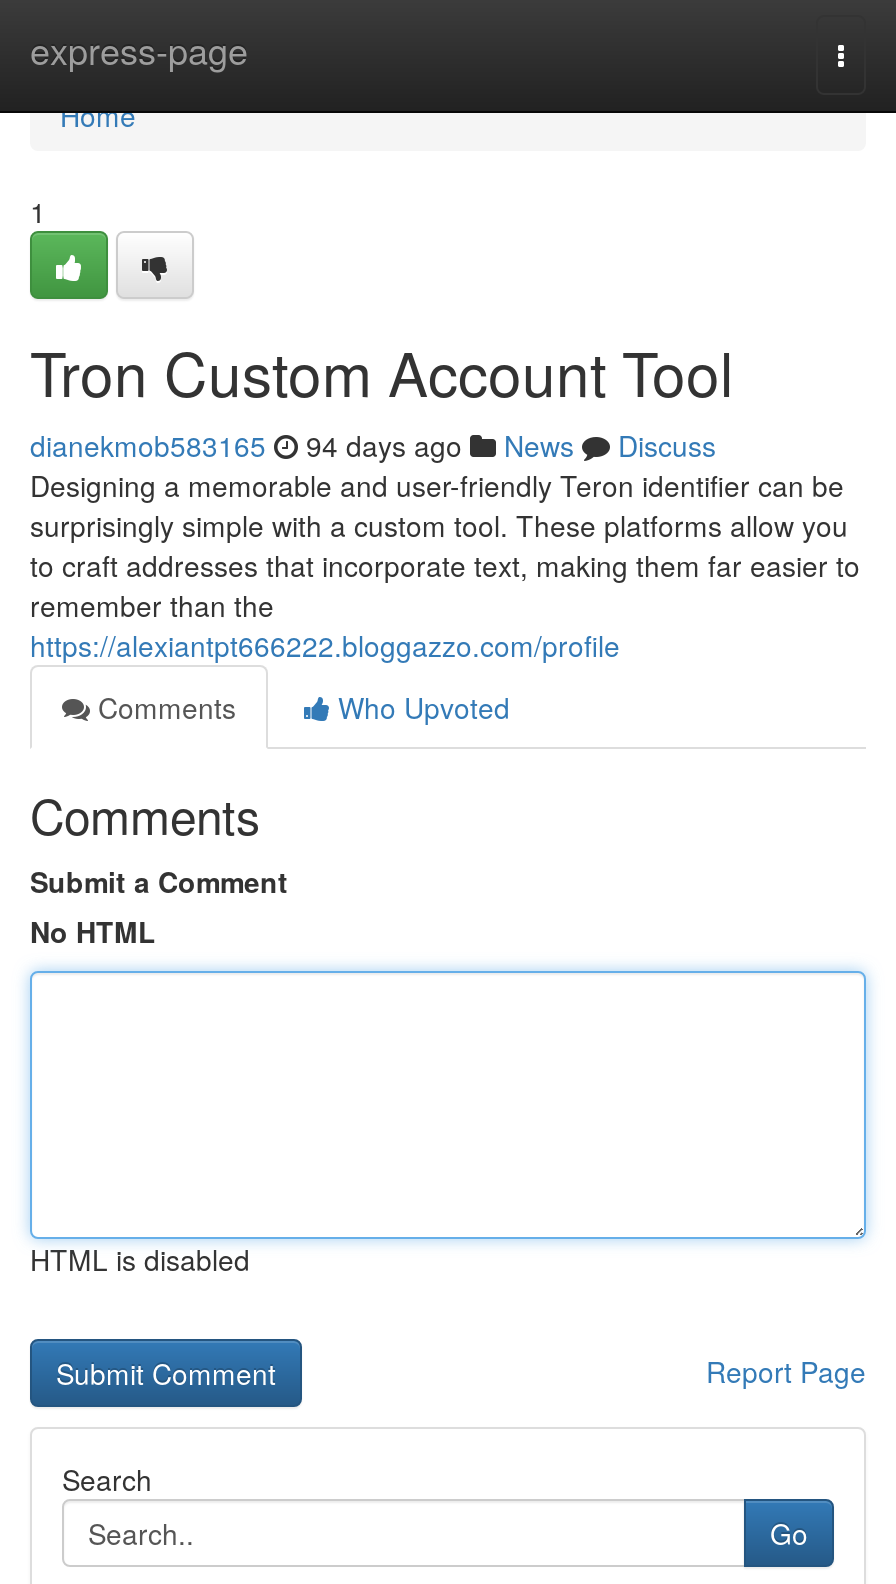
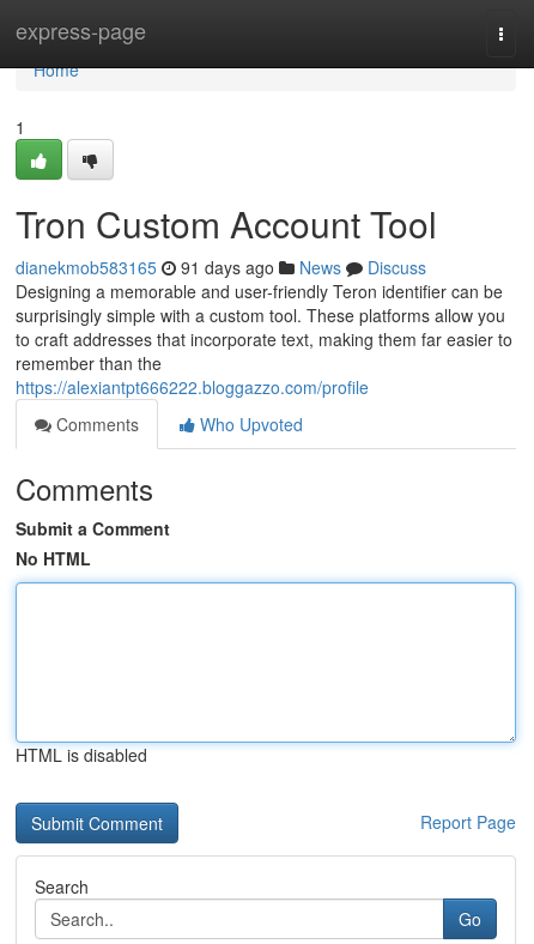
- dianekmob583165 94 days ago News Discuss
+ dianekmob583165 91 days ago News Discuss
